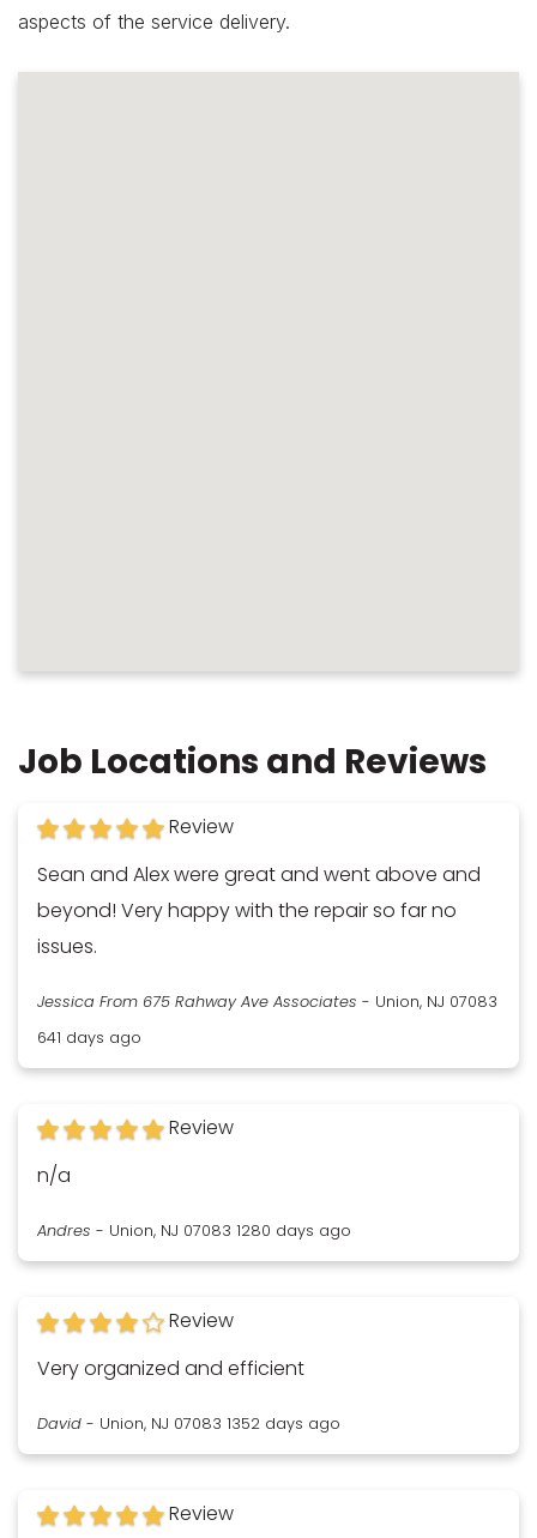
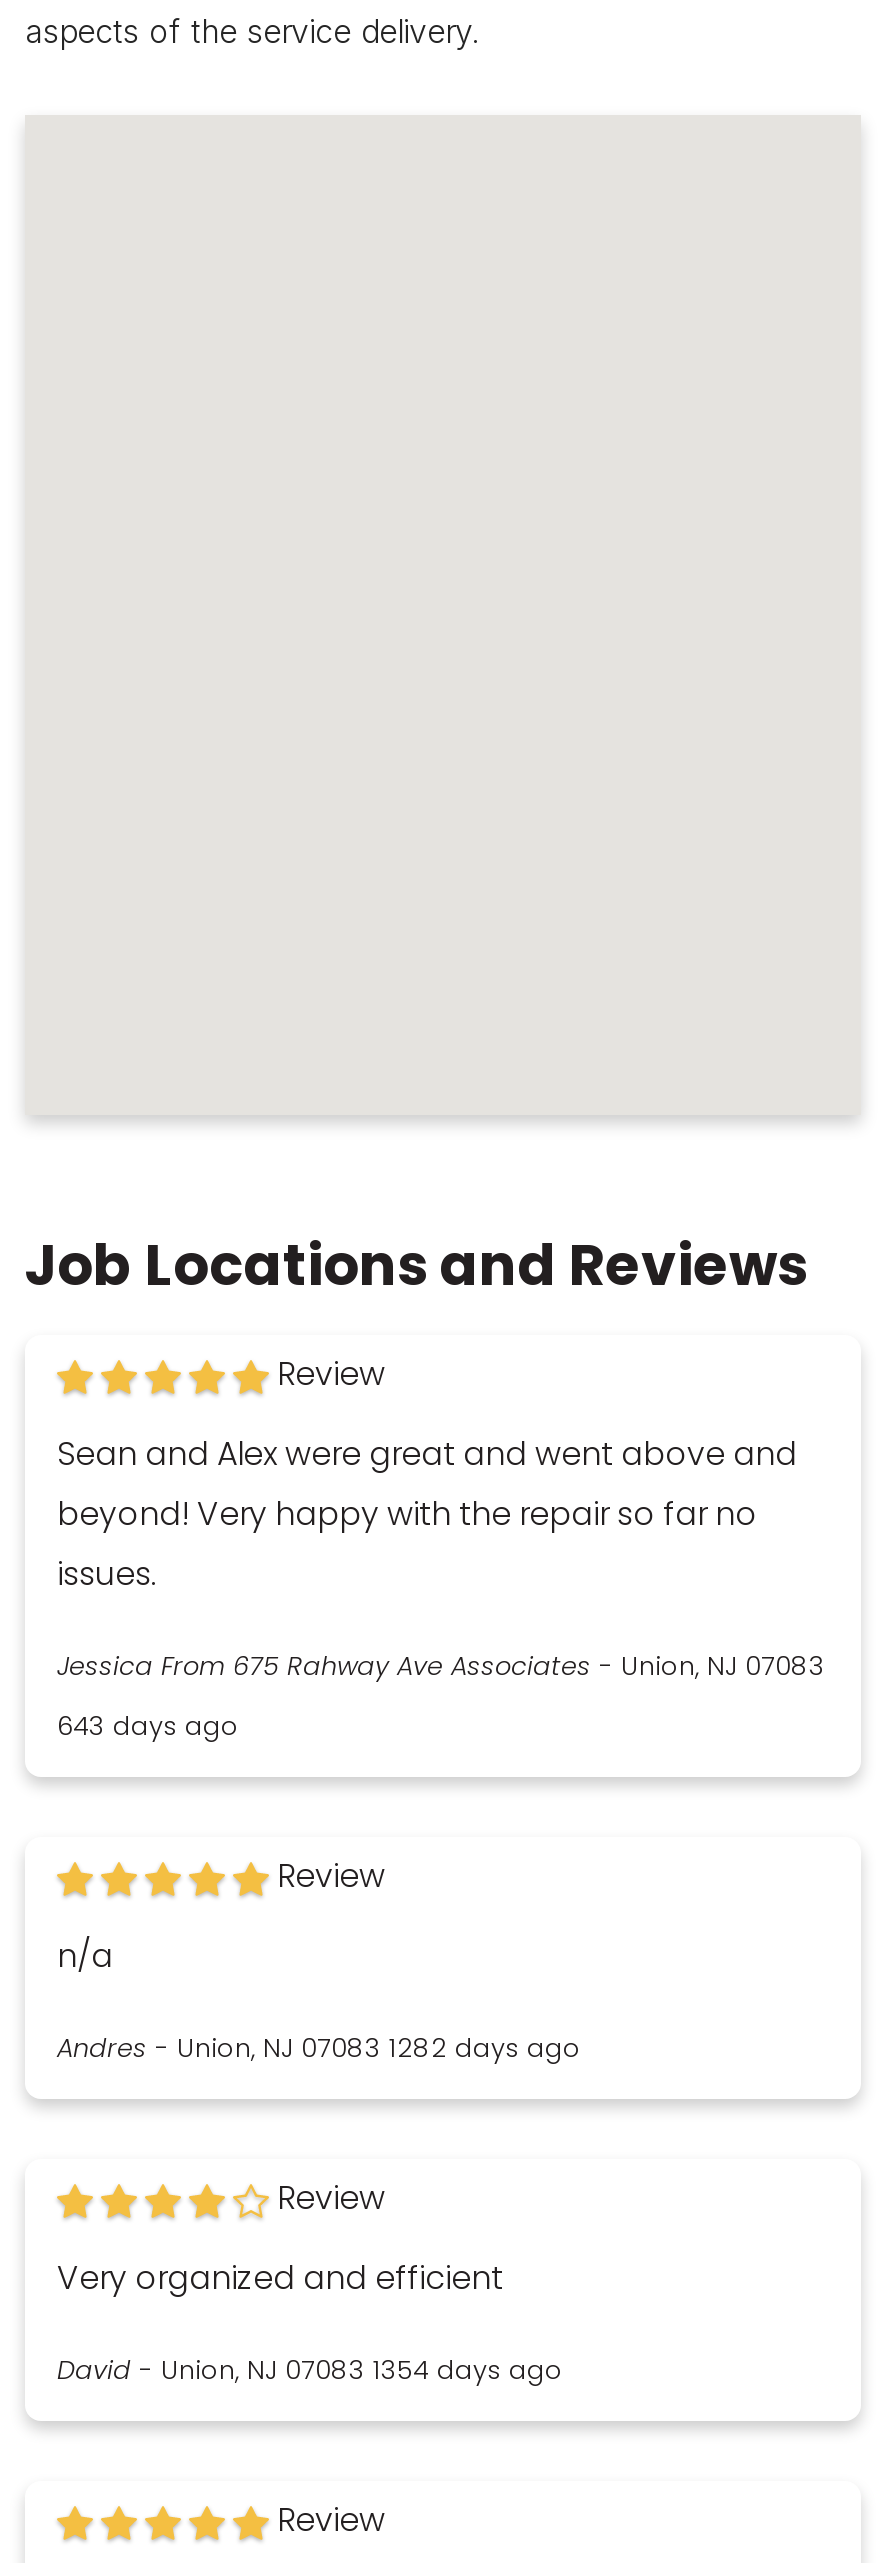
- 641 days ago
+ 643 days ago

- Andres - Union, NJ 07083 1280 days ago
+ Andres - Union, NJ 07083 1282 days ago

- David - Union, NJ 07083 1352 days ago
+ David - Union, NJ 07083 1354 days ago
